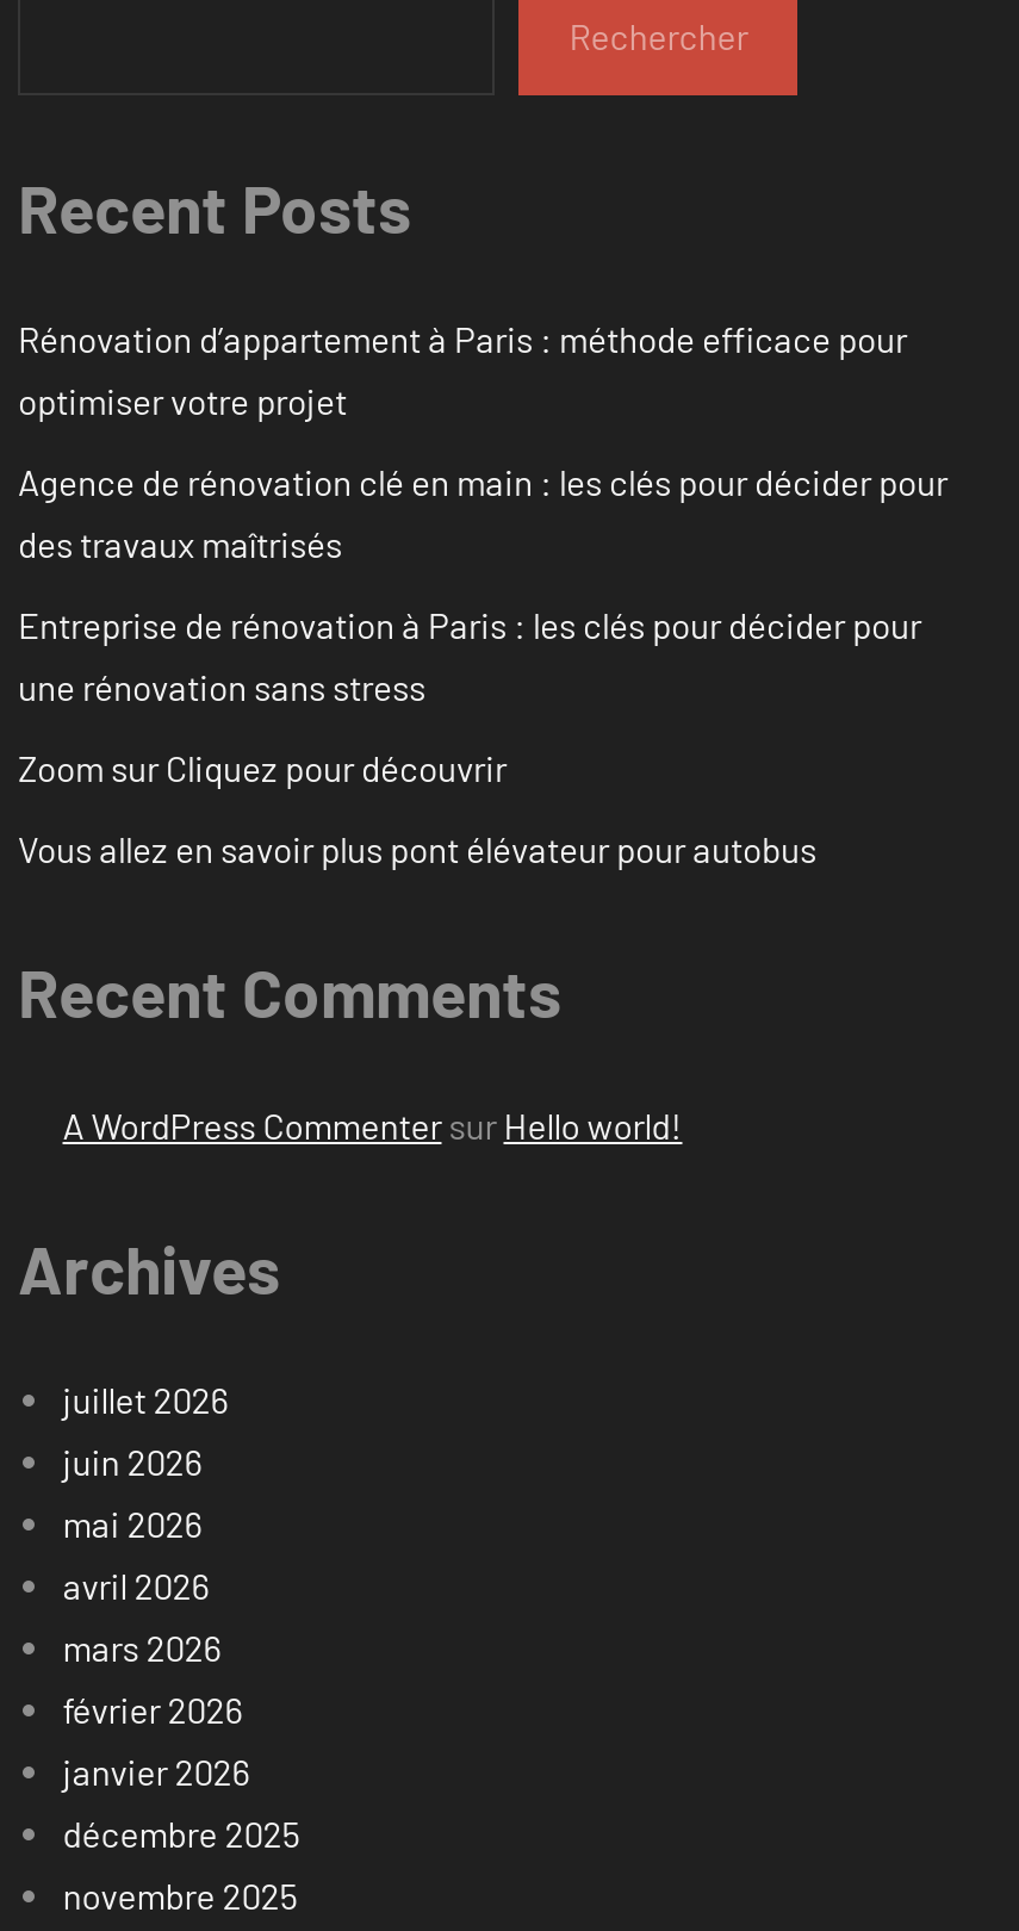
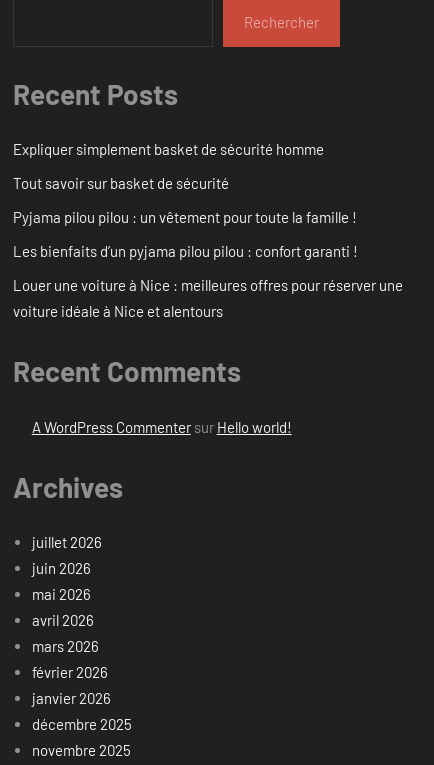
- Rénovation d’appartement à Paris : méthode efficace pour
- optimiser votre projet
+ Expliquer simplement basket de sécurité homme

- Agence de rénovation clé en main : les clés pour décider pour
- des travaux maîtrisés
+ Tout savoir sur basket de sécurité

- Entreprise de rénovation à Paris : les clés pour décider pour
- une rénovation sans stress
+ Pyjama pilou pilou : un vêtement pour toute la famille !

- Zoom sur Cliquez pour découvrir
+ Les bienfaits d’un pyjama pilou pilou : confort garanti !

- Vous allez en savoir plus pont élévateur pour autobus
+ Louer une voiture à Nice : meilleures offres pour réserver une
+ voiture idéale à Nice et alentours
